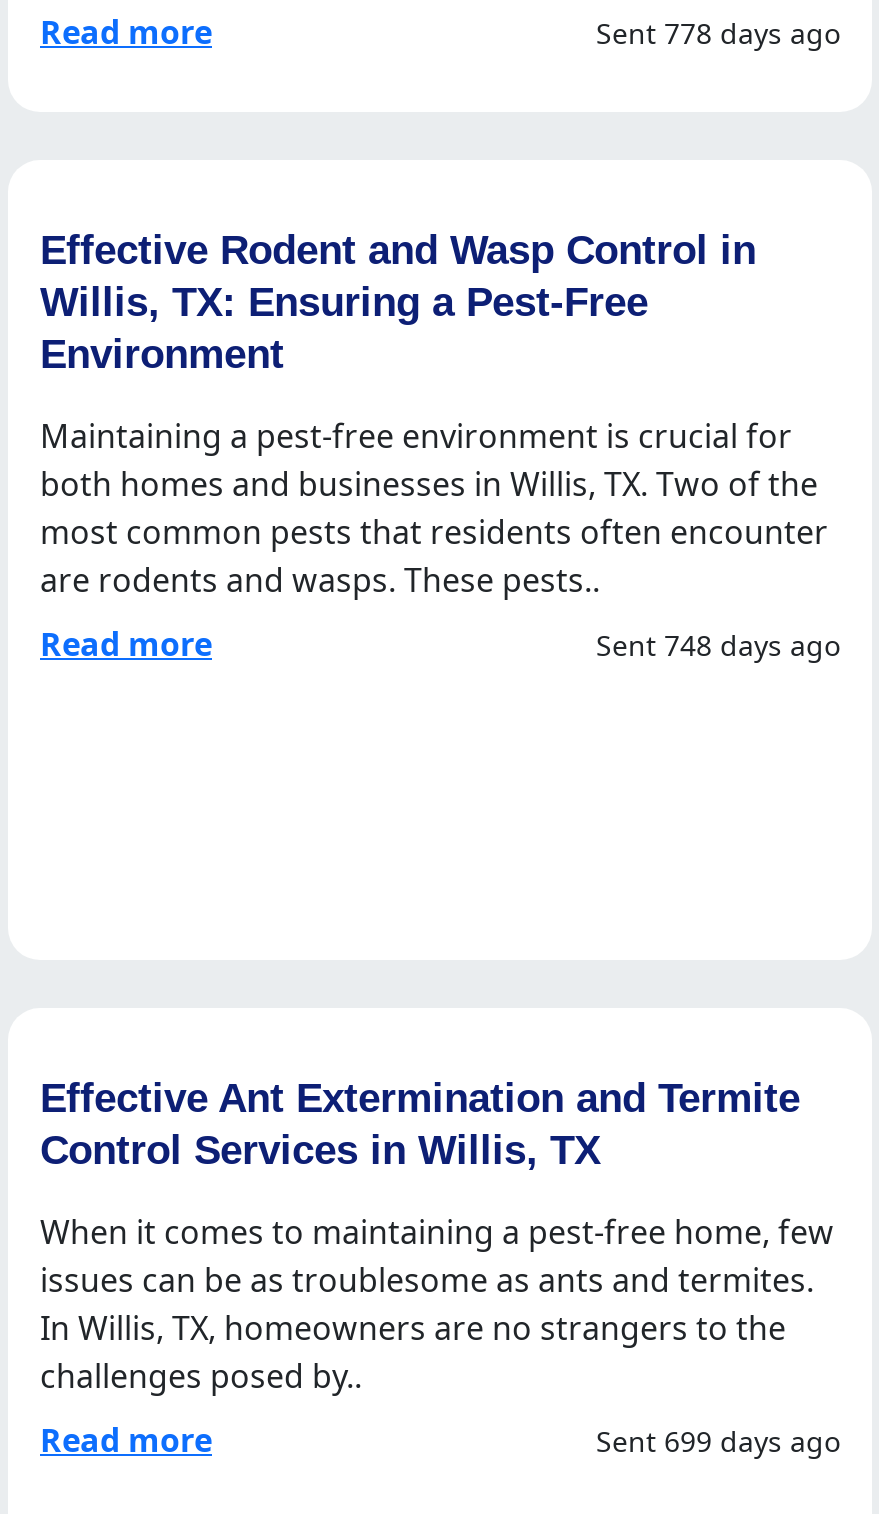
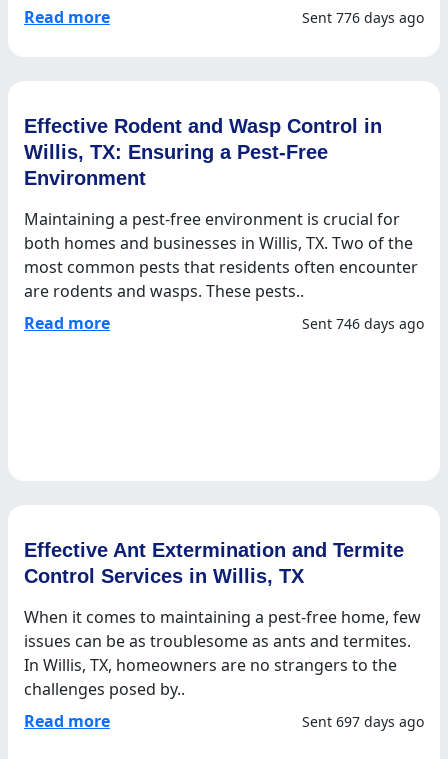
- Sent 778 days ago
+ Sent 776 days ago

- Sent 748 days ago
+ Sent 746 days ago

- Sent 699 days ago
+ Sent 697 days ago
